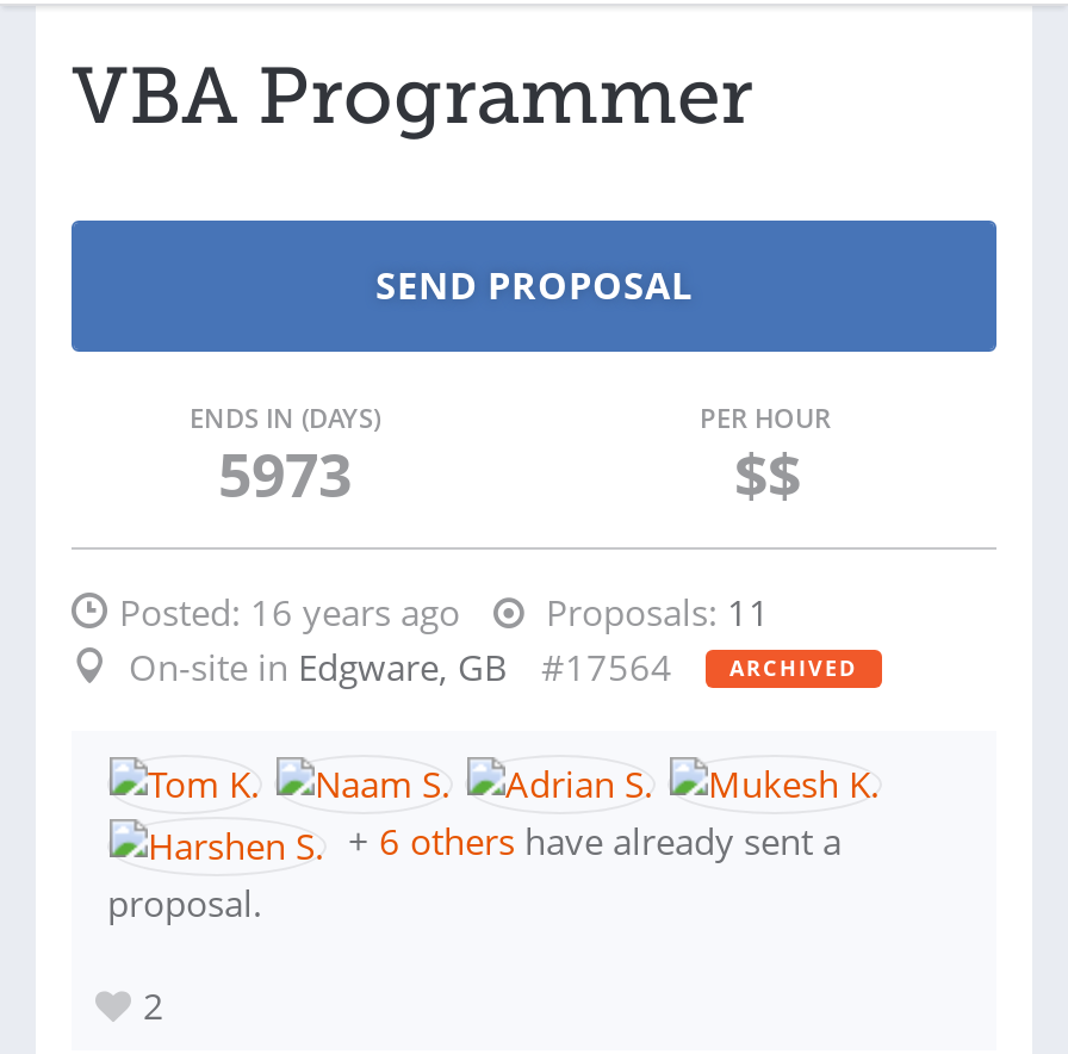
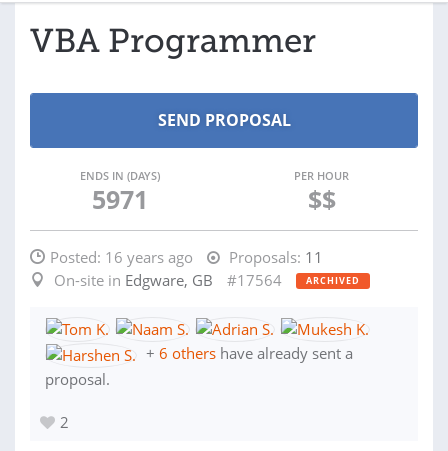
- 5973
+ 5971
